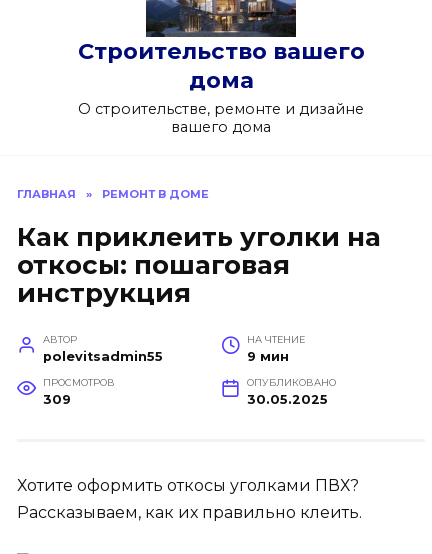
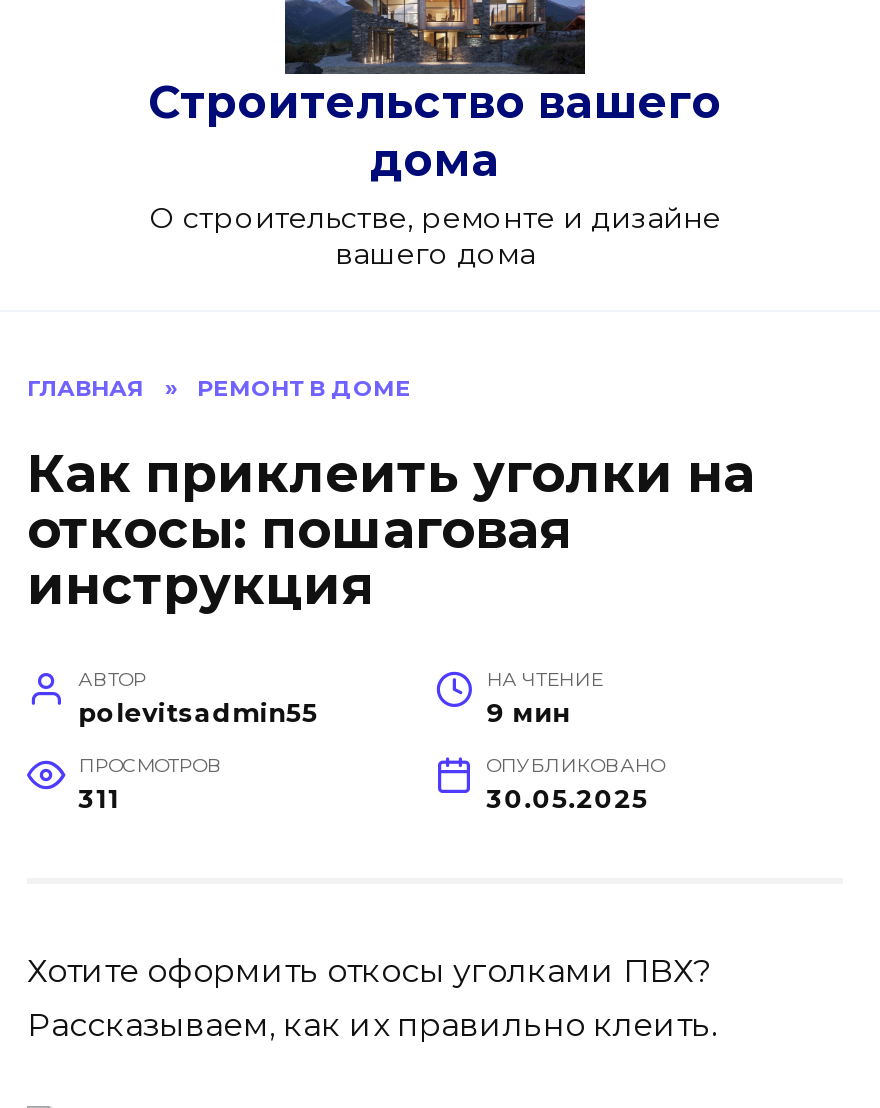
- 309
+ 311
